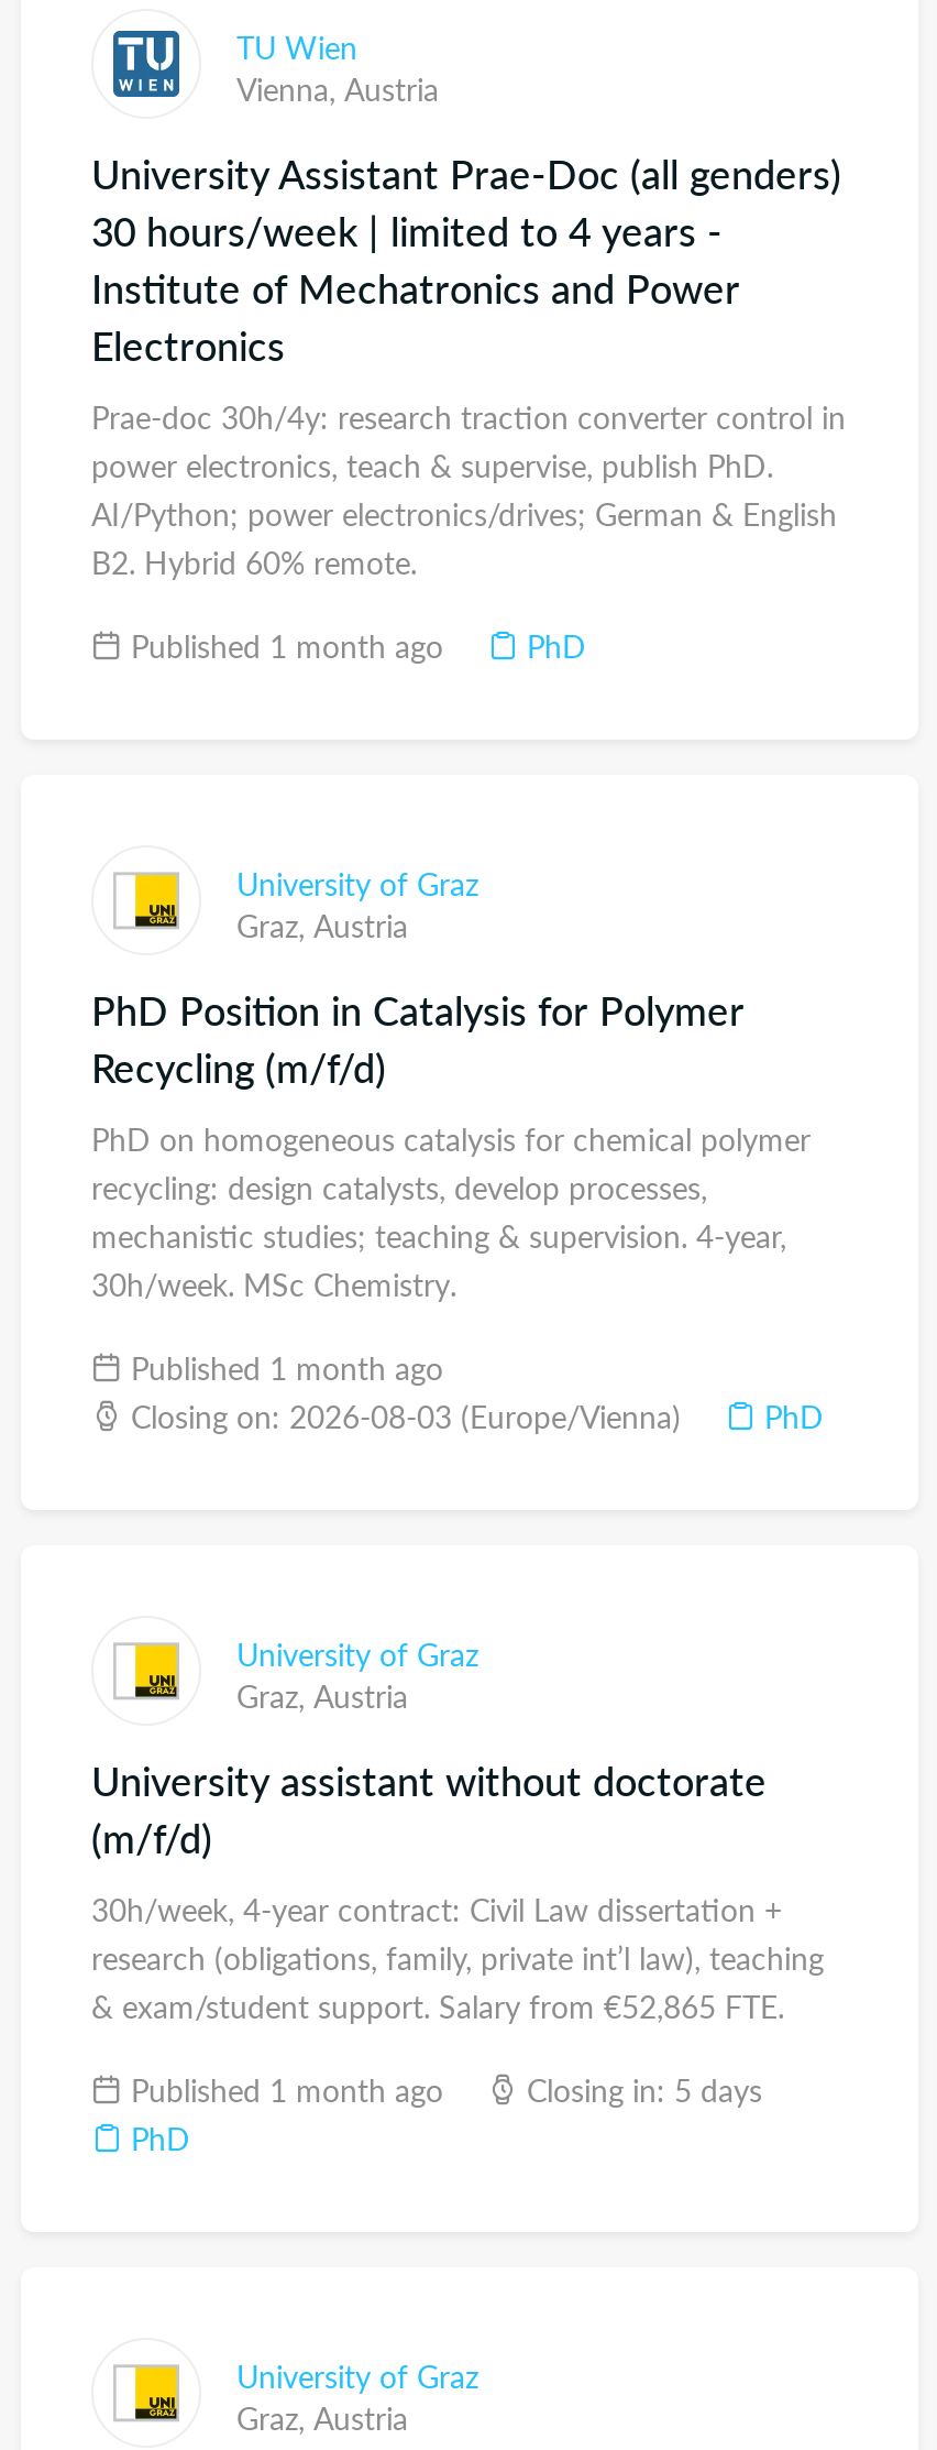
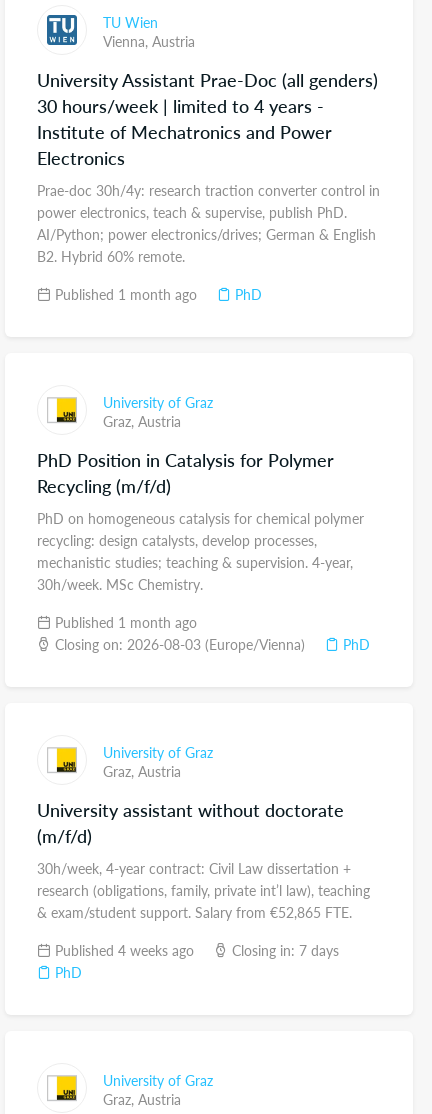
- Published 1 month ago
+ Published 4 weeks ago

- Closing in: 5 days
+ Closing in: 7 days
